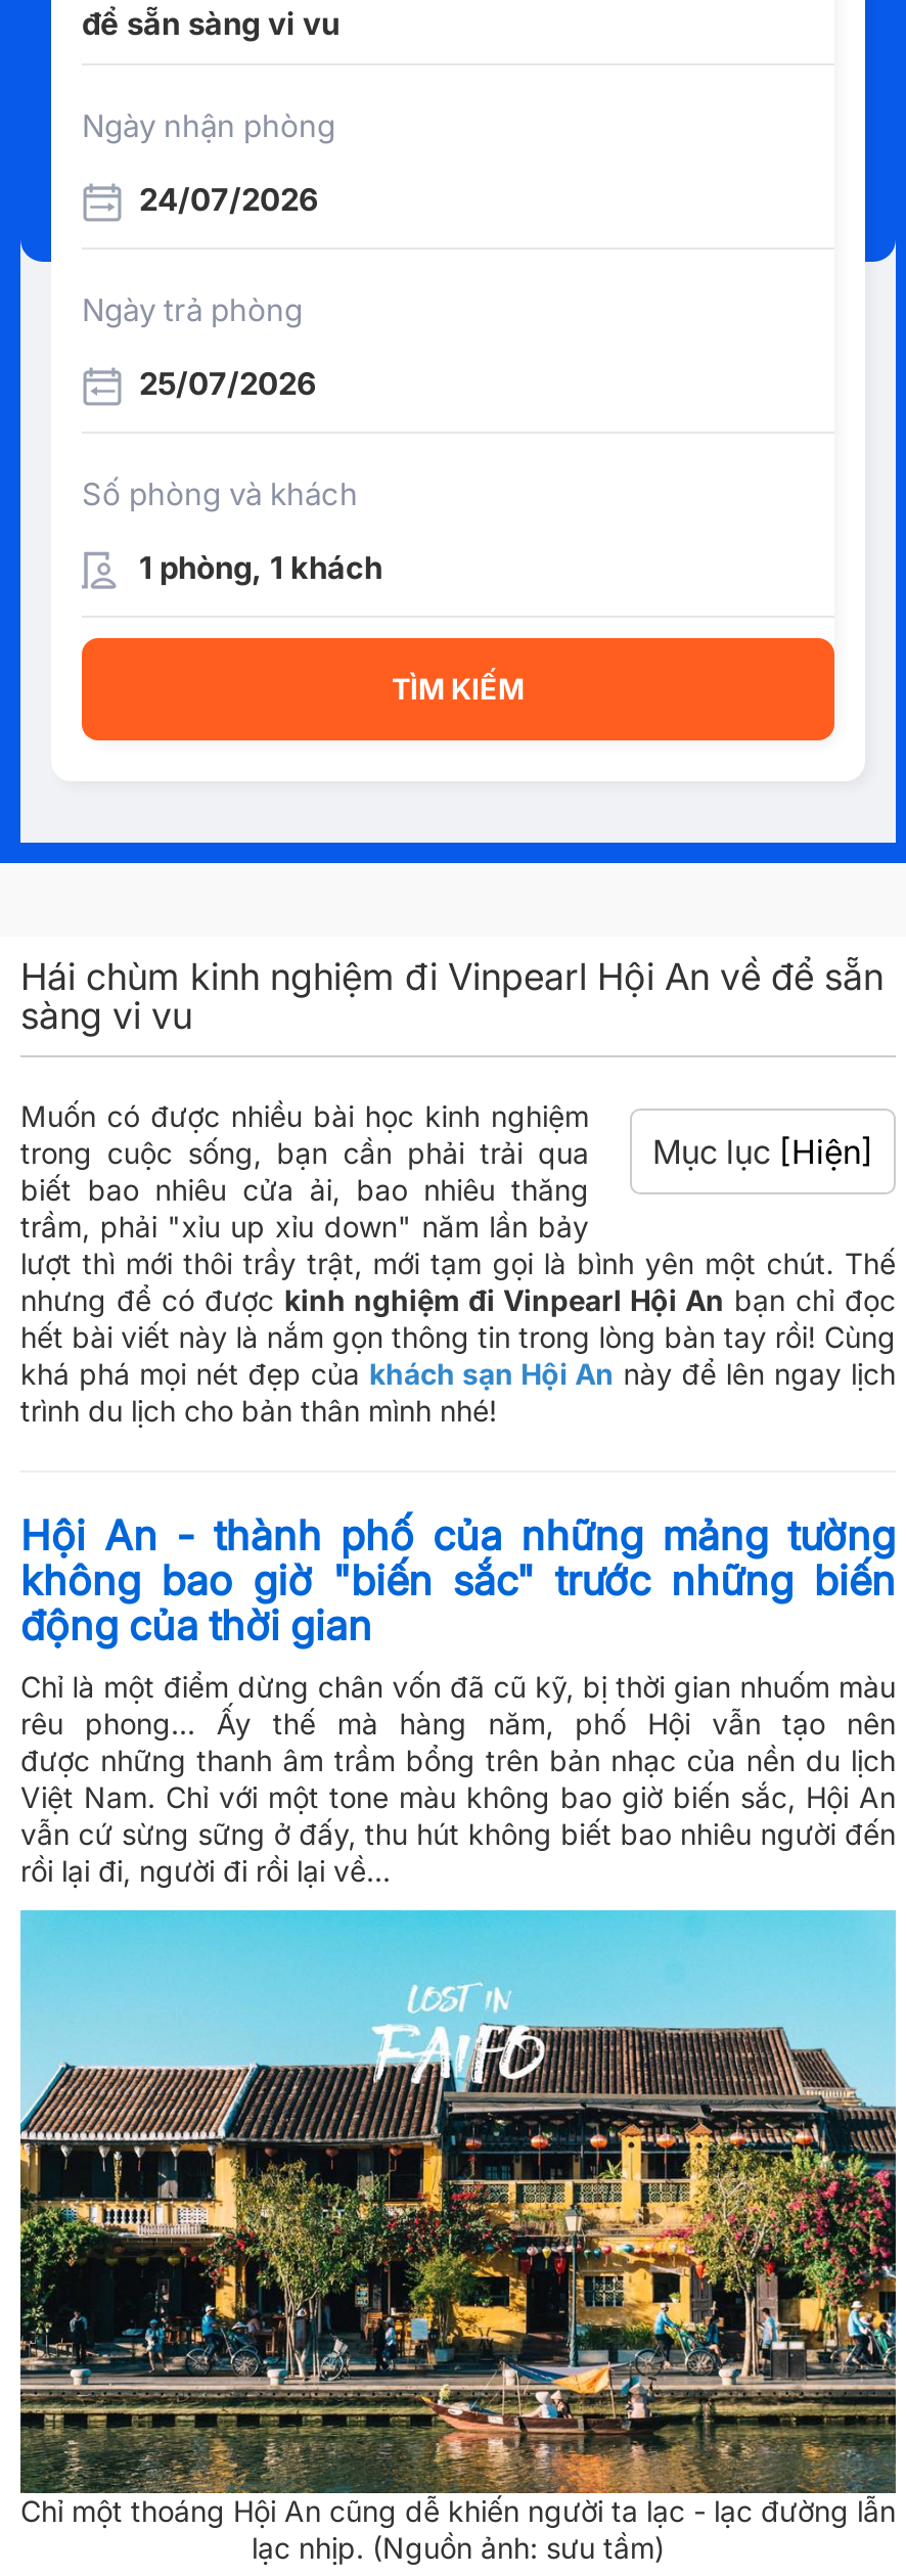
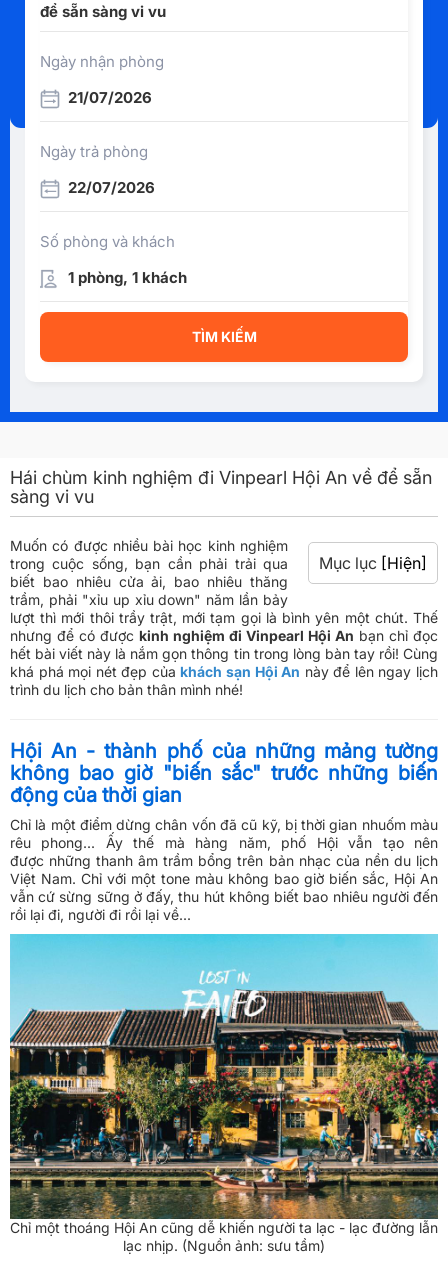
- 24/07/2026
+ 21/07/2026

- 25/07/2026
+ 22/07/2026
